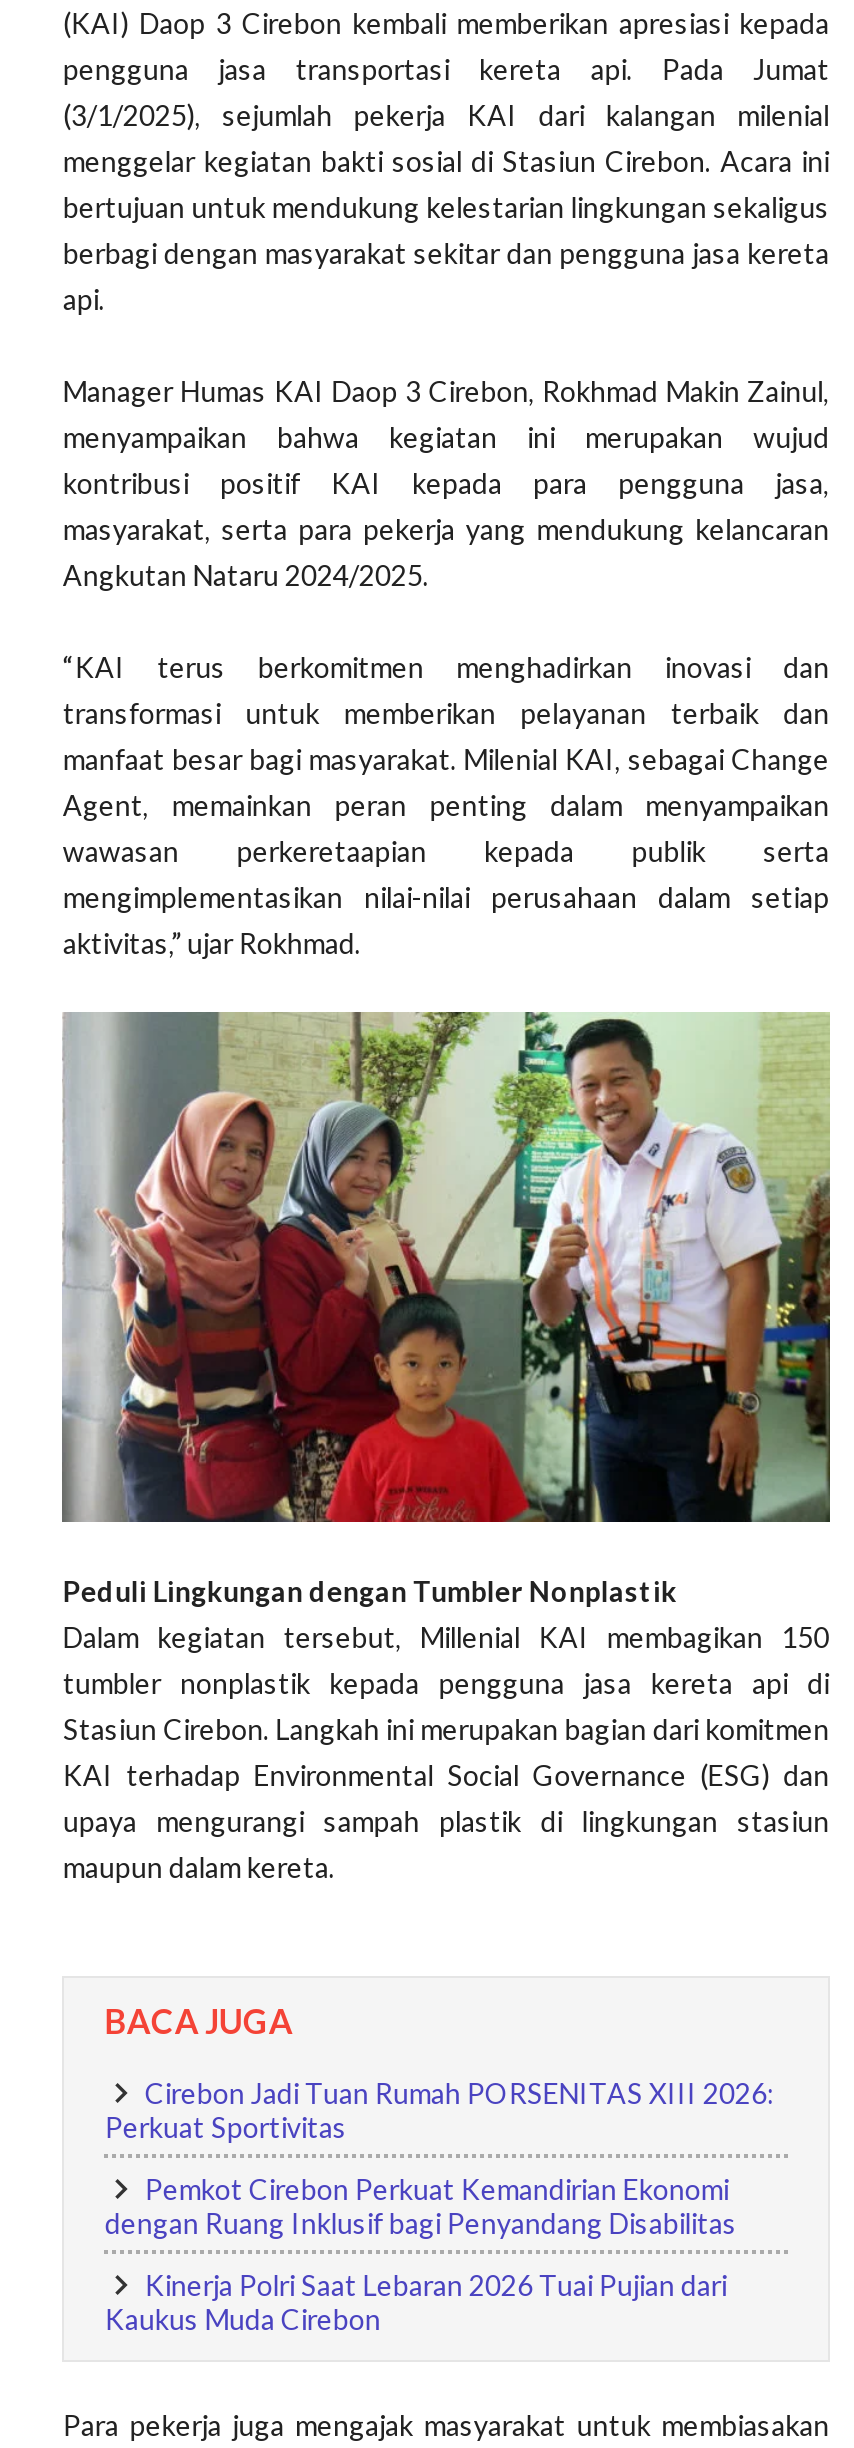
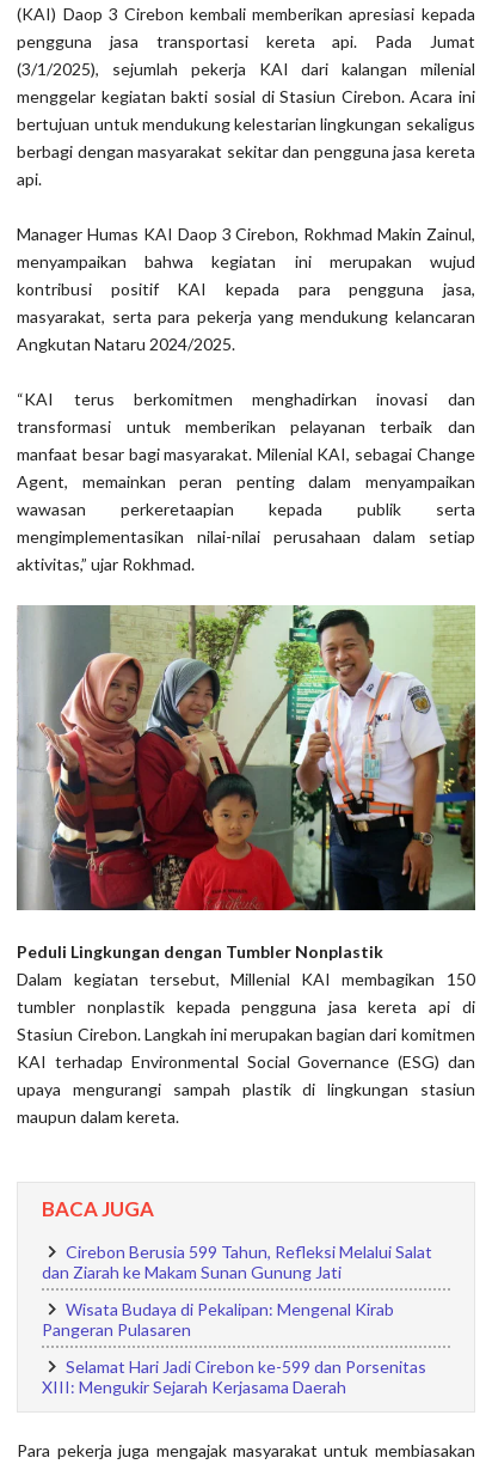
- Cirebon Jadi Tuan Rumah PORSENITAS XIII 2026:
- Perkuat Sportivitas
+ Cirebon Berusia 599 Tahun, Refleksi Melalui Salat
+ dan Ziarah ke Makam Sunan Gunung Jati

- Pemkot Cirebon Perkuat Kemandirian Ekonomi
- dengan Ruang Inklusif bagi Penyandang Disabilitas
+ Wisata Budaya di Pekalipan: Mengenal Kirab
+ Pangeran Pulasaren

- Kinerja Polri Saat Lebaran 2026 Tuai Pujian dari
- Kaukus Muda Cirebon
+ Selamat Hari Jadi Cirebon ke-599 dan Porsenitas
+ XIII: Mengukir Sejarah Kerjasama Daerah
